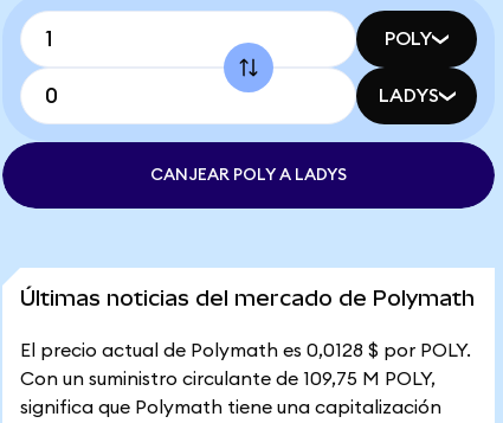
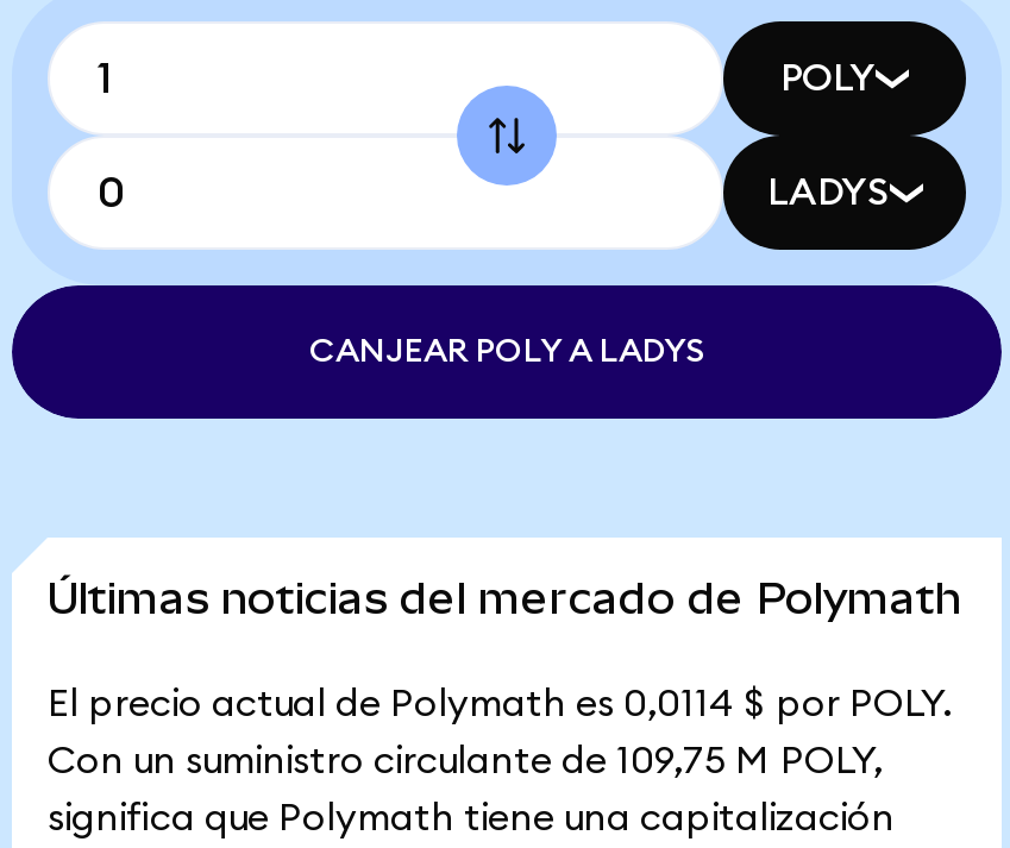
- El precio actual de Polymath es 0,0128 $ por POLY.
+ El precio actual de Polymath es 0,0114 $ por POLY.
